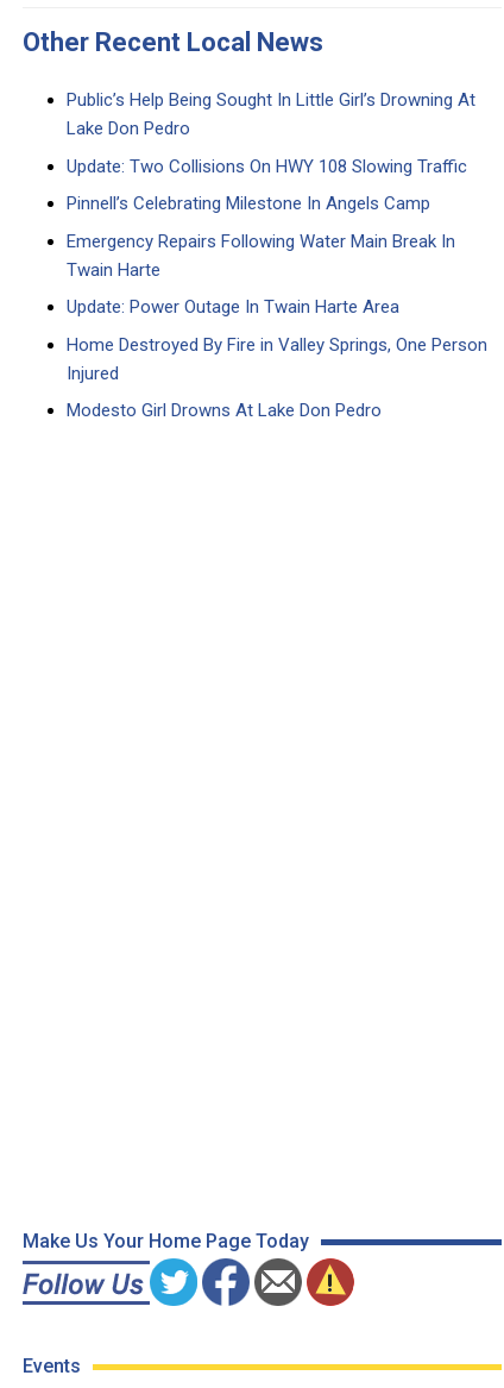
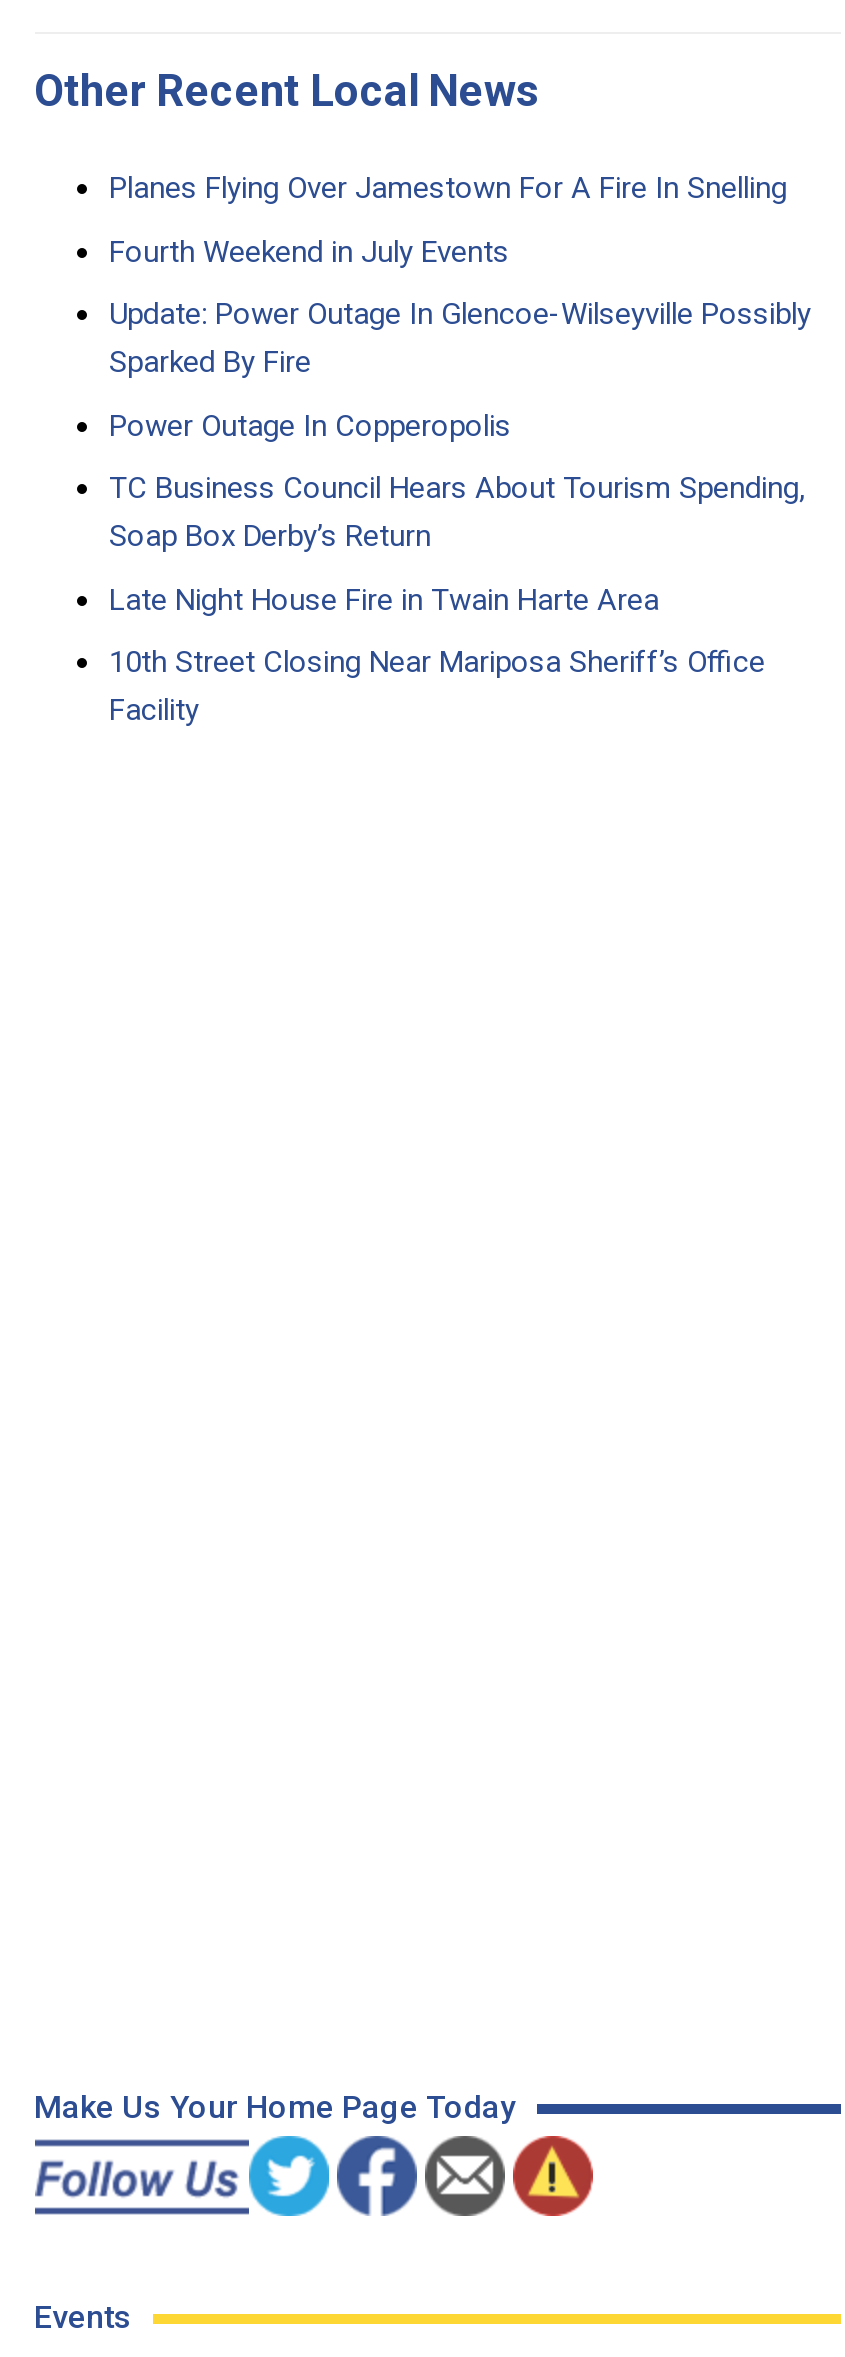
- Public’s Help Being Sought In Little Girl’s Drowning At
- Lake Don Pedro
+ Planes Flying Over Jamestown For A Fire In Snelling

- Update: Two Collisions On HWY 108 Slowing Traffic
+ Fourth Weekend in July Events

- Pinnell’s Celebrating Milestone In Angels Camp
+ Update: Power Outage In Glencoe-Wilseyville Possibly
+ Sparked By Fire

- Emergency Repairs Following Water Main Break In
- Twain Harte
+ Power Outage In Copperopolis

- Update: Power Outage In Twain Harte Area
+ TC Business Council Hears About Tourism Spending,
+ Soap Box Derby’s Return

- Home Destroyed By Fire in Valley Springs, One Person
- Injured
+ Late Night House Fire in Twain Harte Area

- Modesto Girl Drowns At Lake Don Pedro
+ 10th Street Closing Near Mariposa Sheriff’s Office
+ Facility
